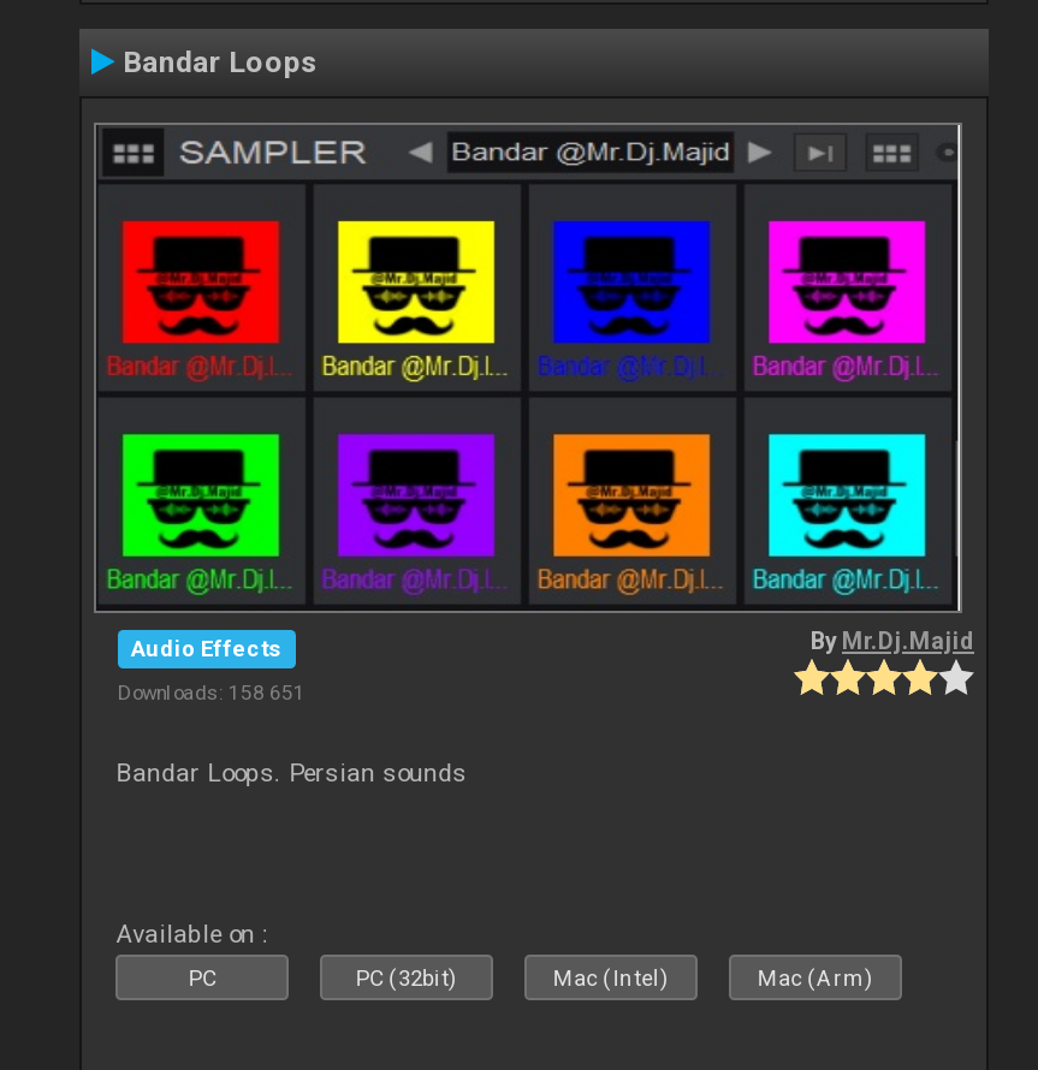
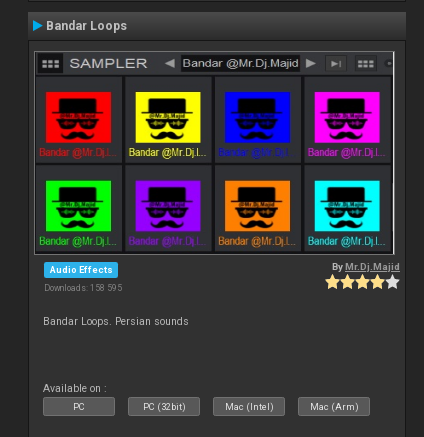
- Downloads: 158 651
+ Downloads: 158 595
